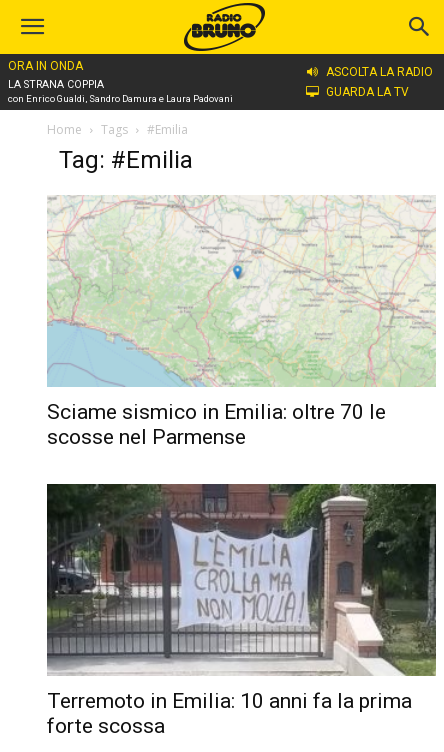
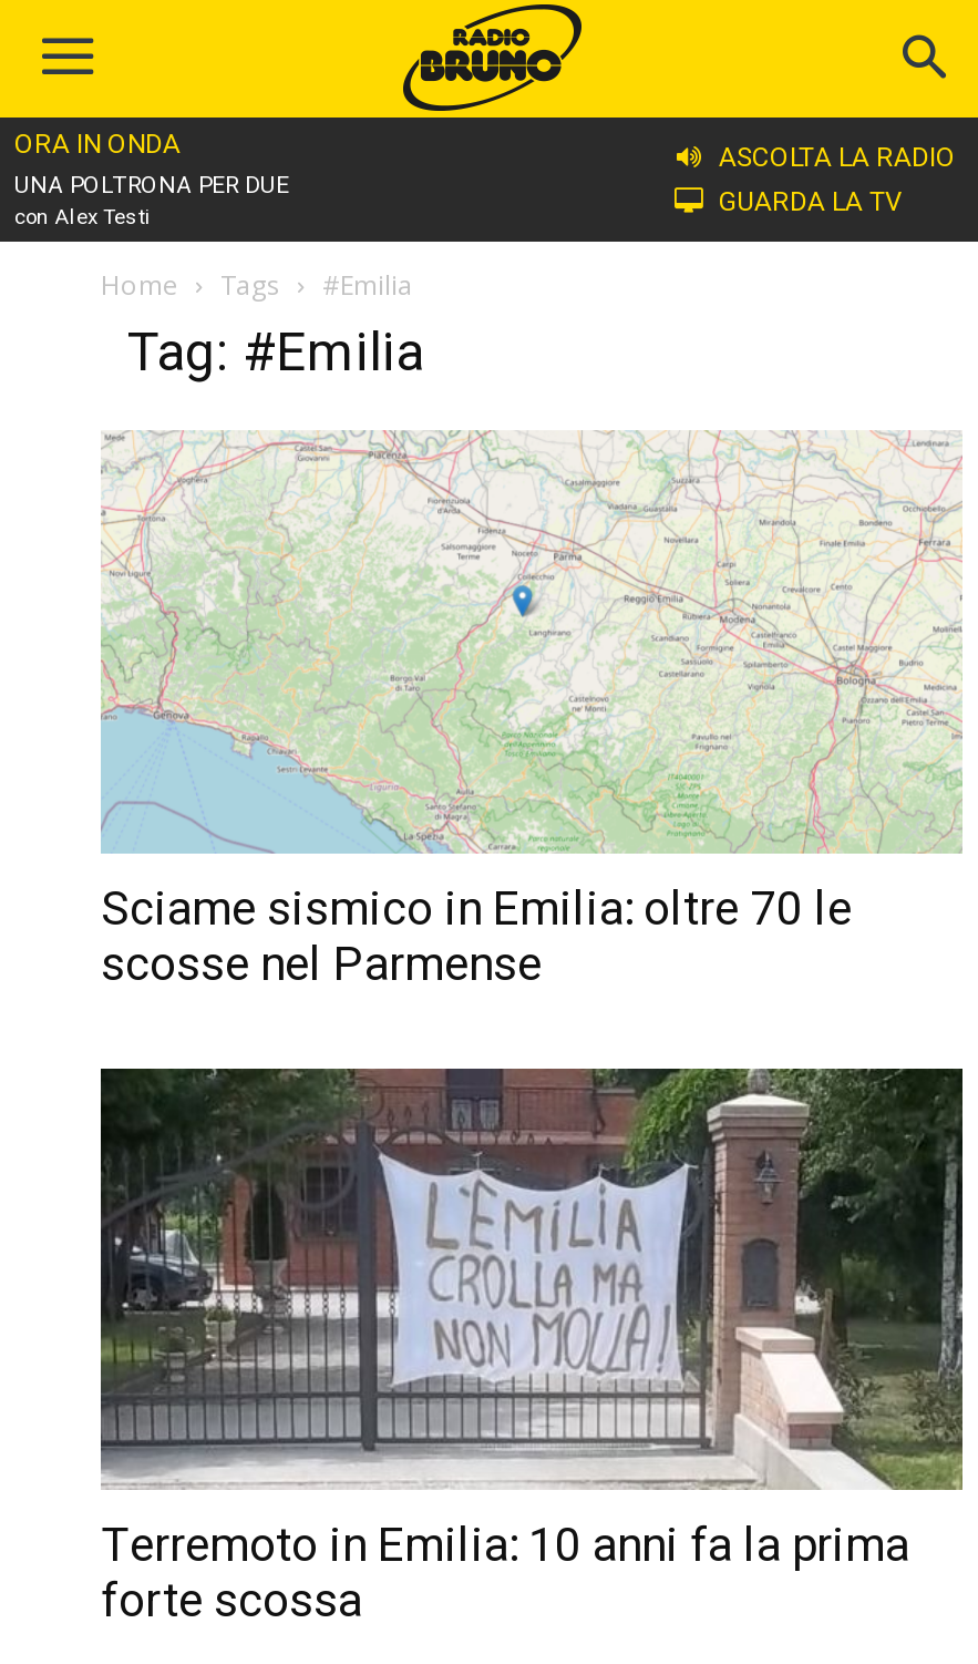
- LA STRANA COPPIA
- con Enrico Gualdi, Sandro Damura e Laura Padovani
+ UNA POLTRONA PER DUE
+ con Alex Testi
